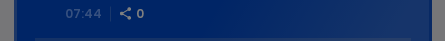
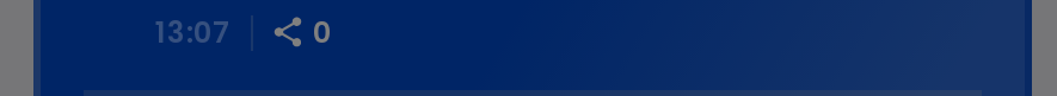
- 07:44 0
+ 13:07 0
